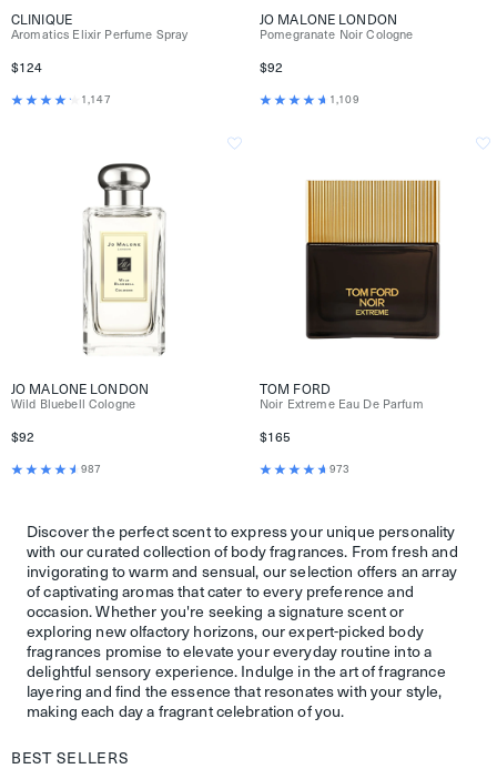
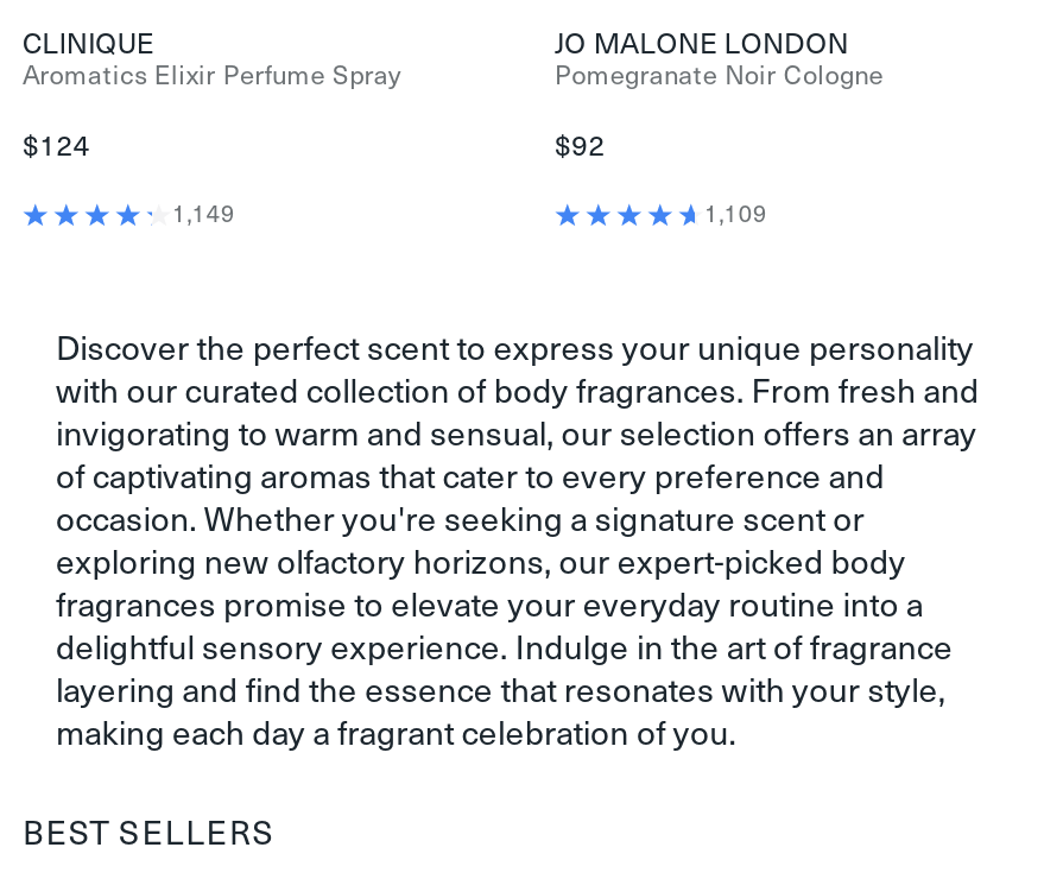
- 1,147
+ 1,149

- [image]
- JO MALONE LONDON
- Wild Bluebell Cologne
- $92
- 987

- [image]
- TOM FORD
- Noir Extreme Eau De Parfum
- $165
- 973
